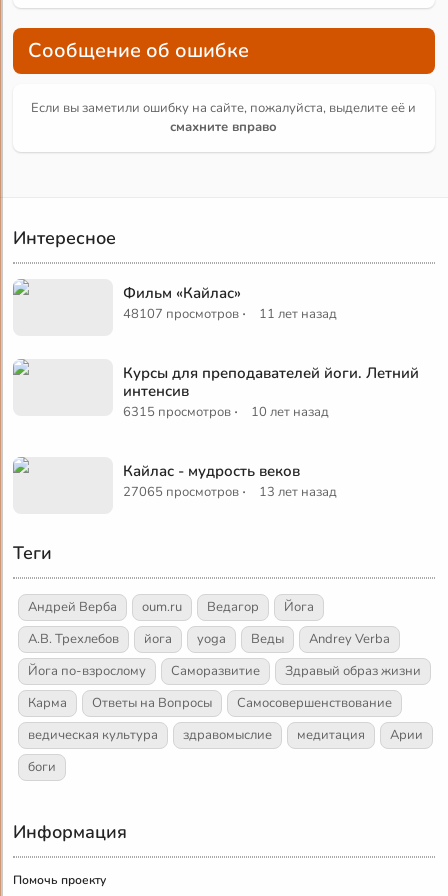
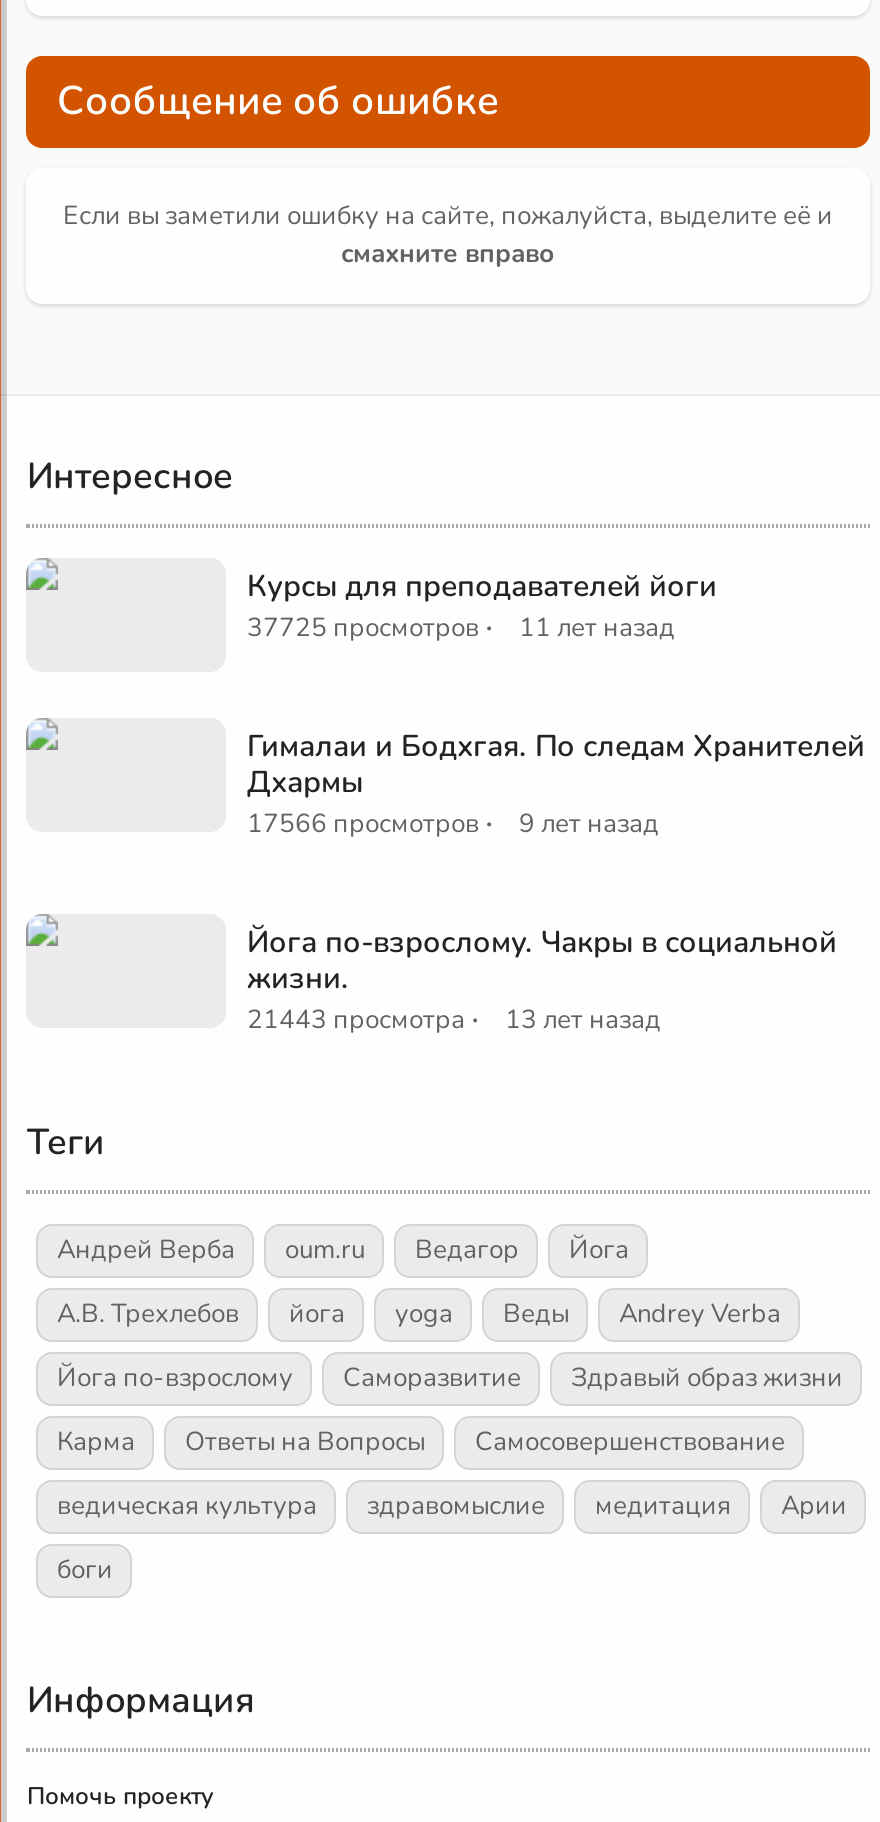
- Фильм «Кайлас»
- 48107 просмотров ·
+ Курсы для преподавателей йоги
+ 37725 просмотров ·

- Курсы для преподавателей йоги. Летний
- интенсив
- 6315 просмотров ·
- 10 лет назад
+ Гималаи и Бодхгая. По следам Хранителей
+ Дхармы
+ 17566 просмотров ·
+ 9 лет назад

- Кайлас - мудрость веков
- 27065 просмотров ·
+ Йога по-взрослому. Чакры в социальной
+ жизни.
+ 21443 просмотра ·
